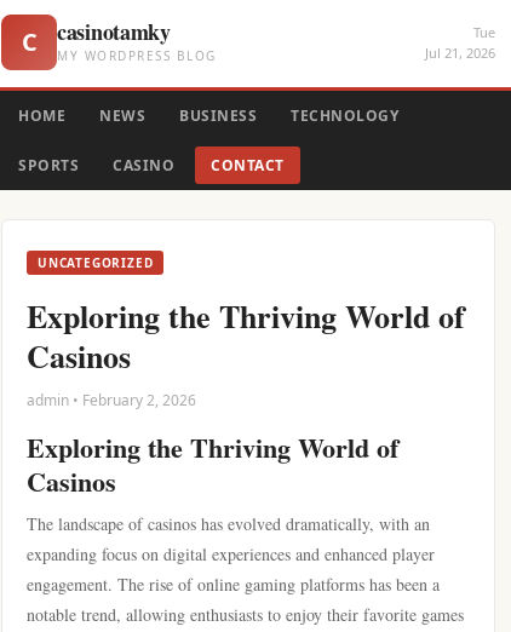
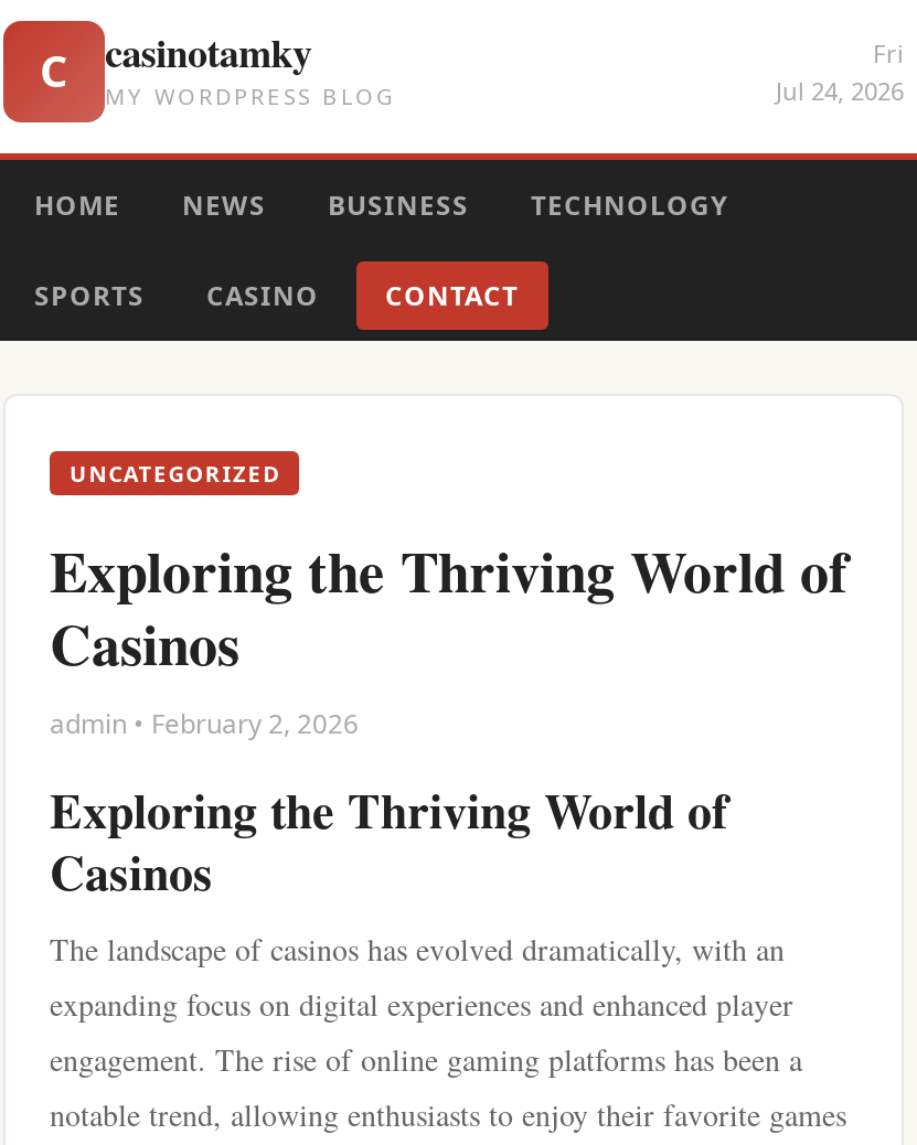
- Tue
- Jul 21, 2026
+ Fri
+ Jul 24, 2026
